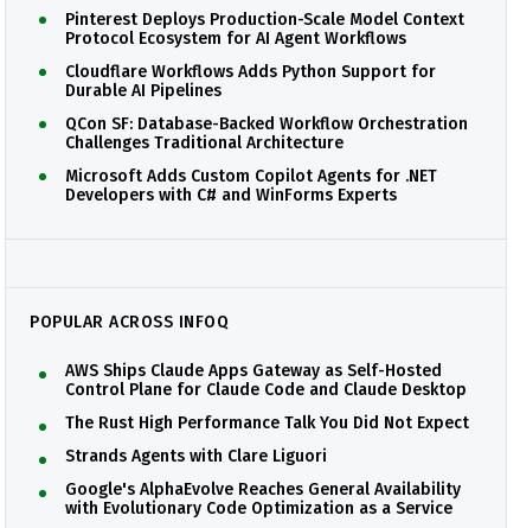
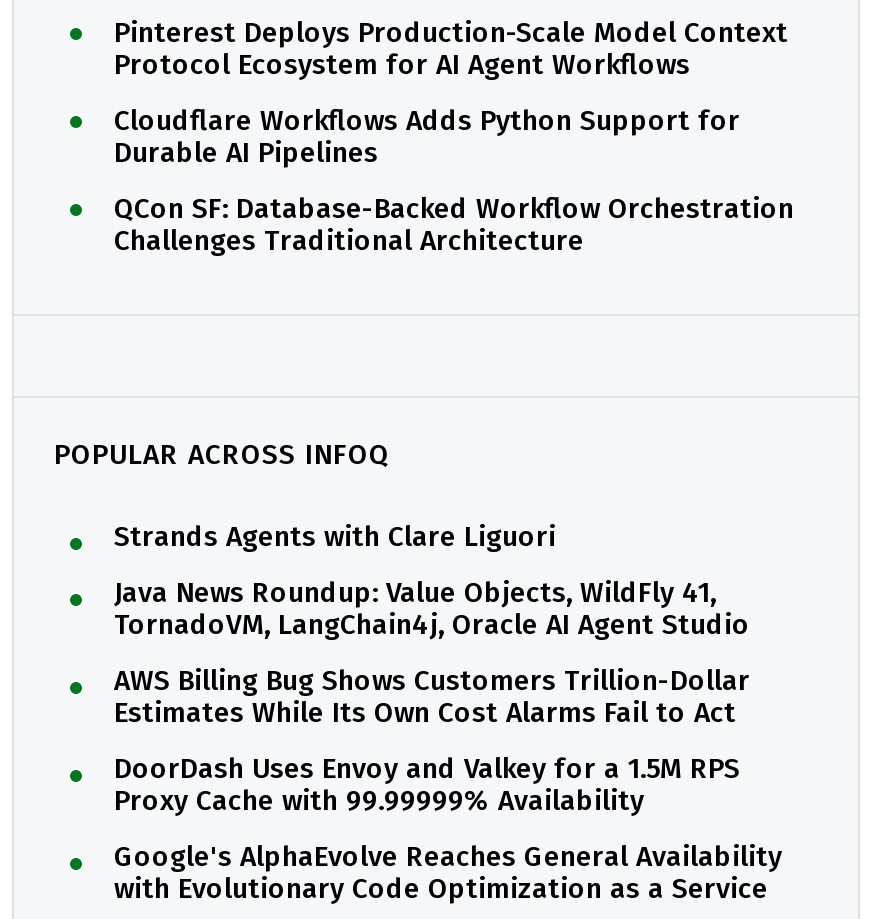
- Microsoft Adds Custom Copilot Agents for .NET
- Developers with C# and WinForms Experts

moved up: POPULAR ACROSS INFOQ

- AWS Ships Claude Apps Gateway as Self-Hosted
- Control Plane for Claude Code and Claude Desktop
- The Rust High Performance Talk You Did Not Expect

moved up: Strands Agents with Clare Liguori

+ Java News Roundup: Value Objects, WildFly 41,
+ TornadoVM, LangChain4j, Oracle AI Agent Studio
+ AWS Billing Bug Shows Customers Trillion-Dollar
+ Estimates While Its Own Cost Alarms Fail to Act
+ DoorDash Uses Envoy and Valkey for a 1.5M RPS
+ Proxy Cache with 99.99999% Availability
